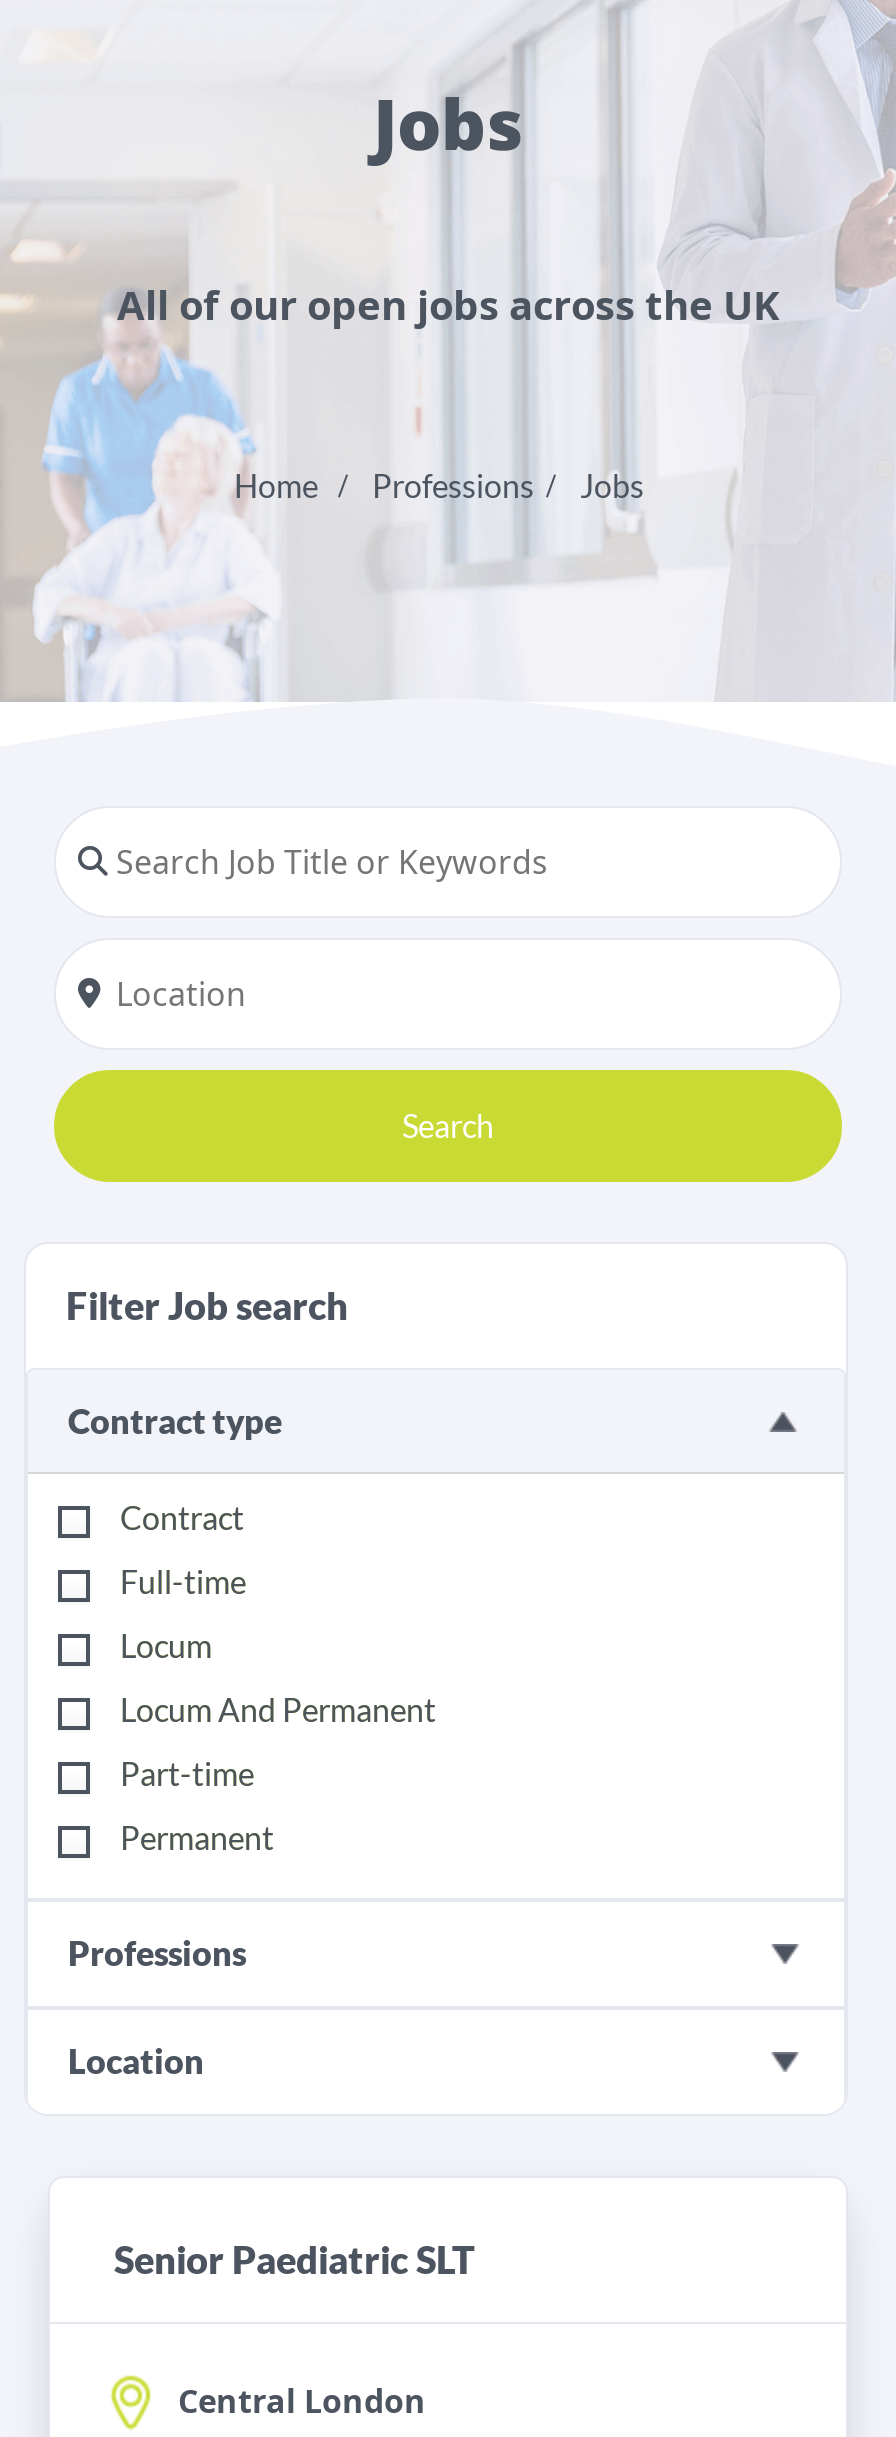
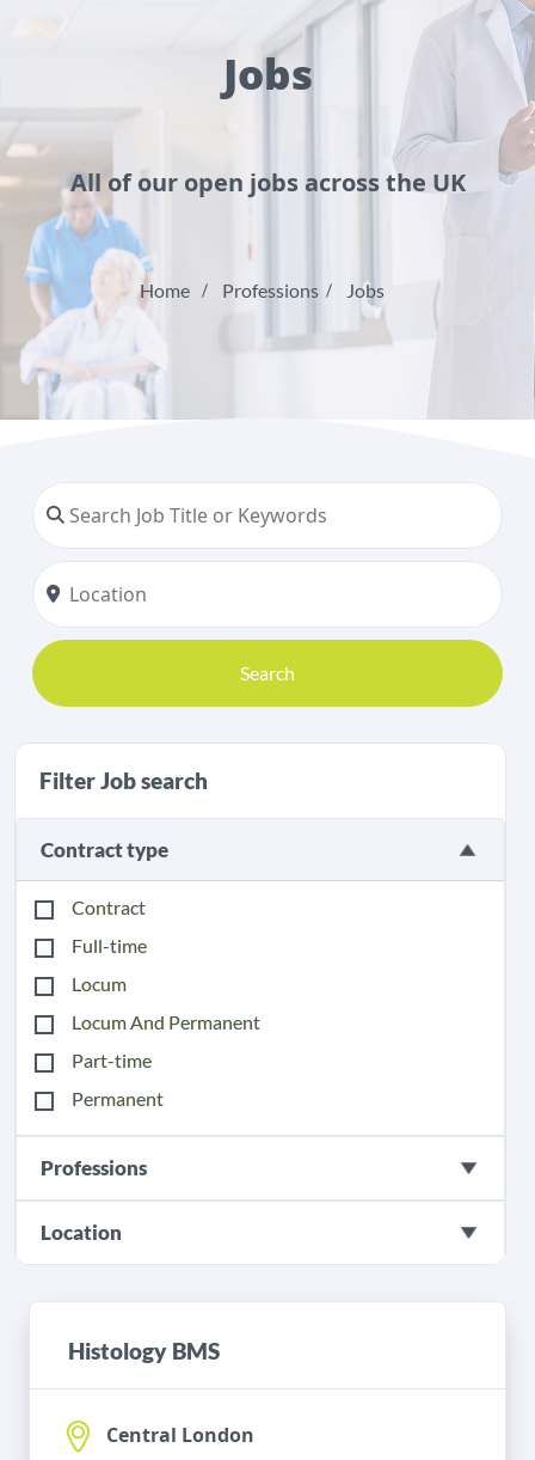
- Senior Paediatric SLT
+ Histology BMS
